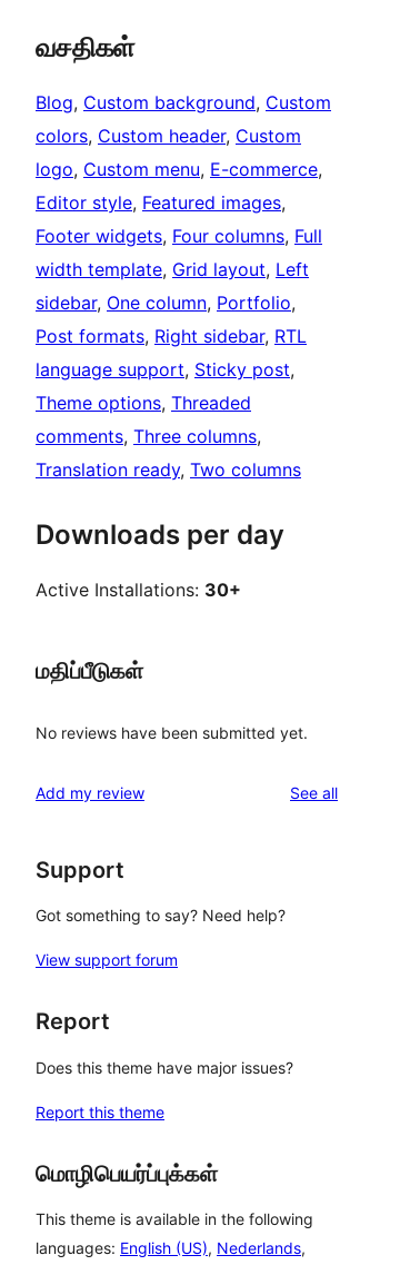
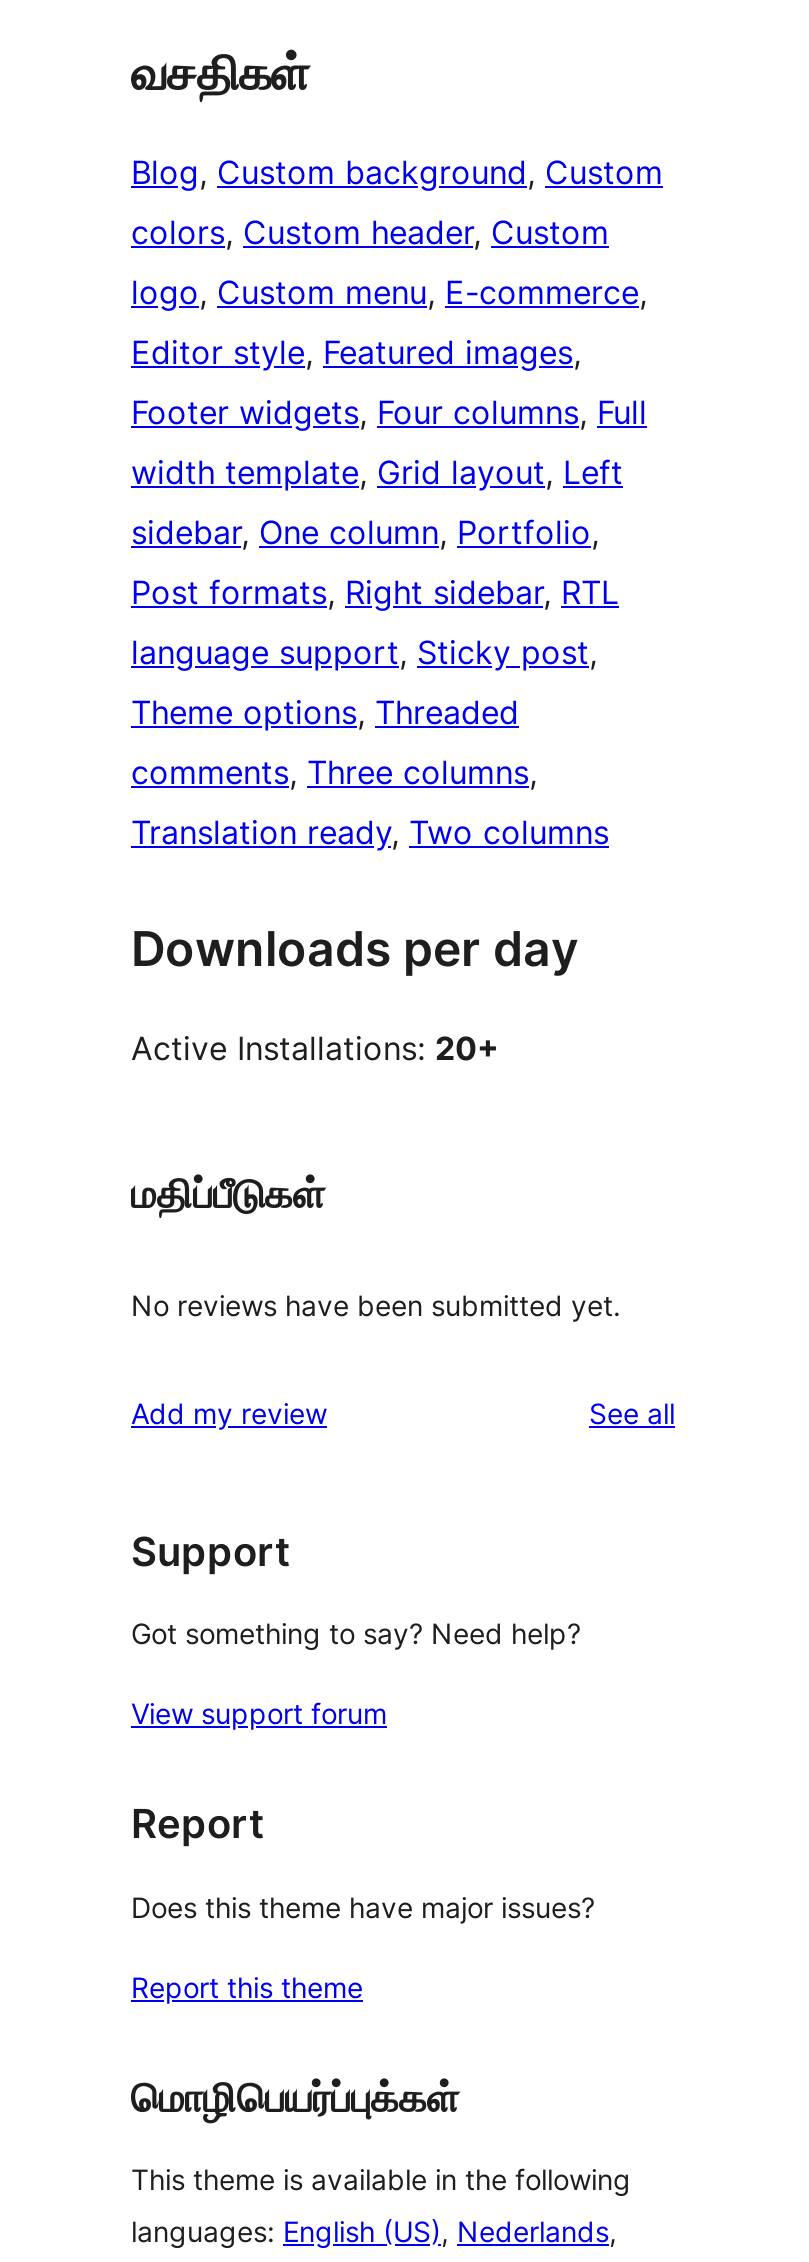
- Active Installations: 30+
+ Active Installations: 20+
